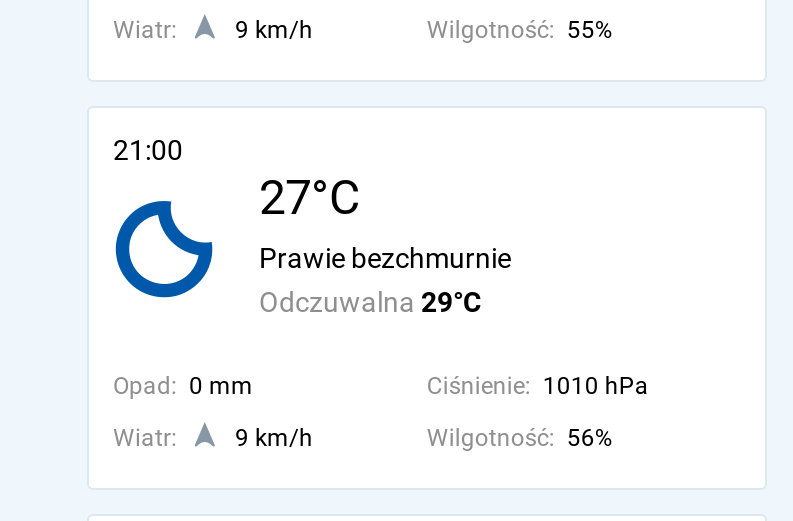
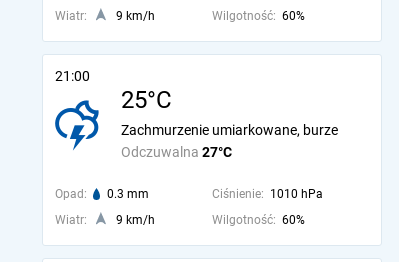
- Wilgotność: 55%
+ Wilgotność: 60%

- [image]
- 27°C
+ [image]
+ 25°C

- Prawie bezchmurnie
+ Zachmurzenie umiarkowane, burze

- Odczuwalna 29°C
+ Odczuwalna 27°C

- Opad: 0 mm
+ Opad:
+ 0.3 mm

- Wilgotność: 56%
+ Wilgotność: 60%
